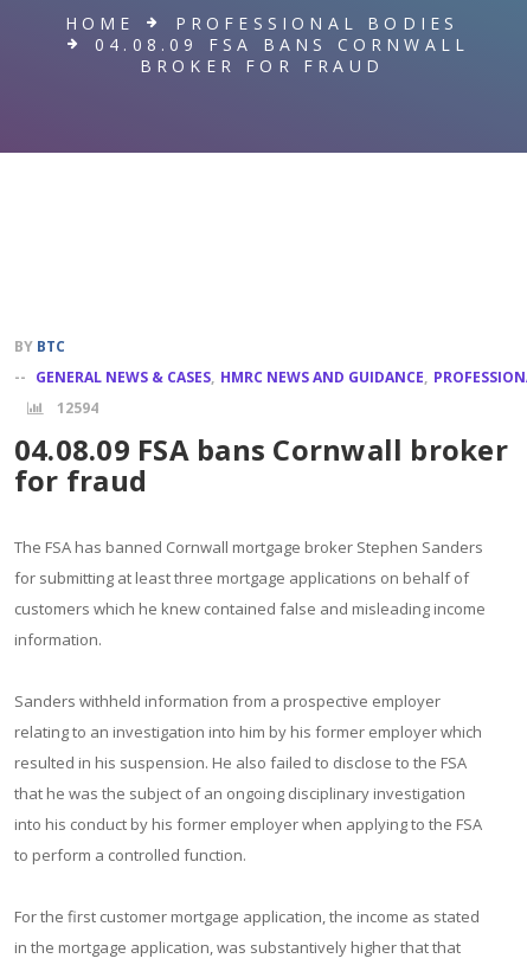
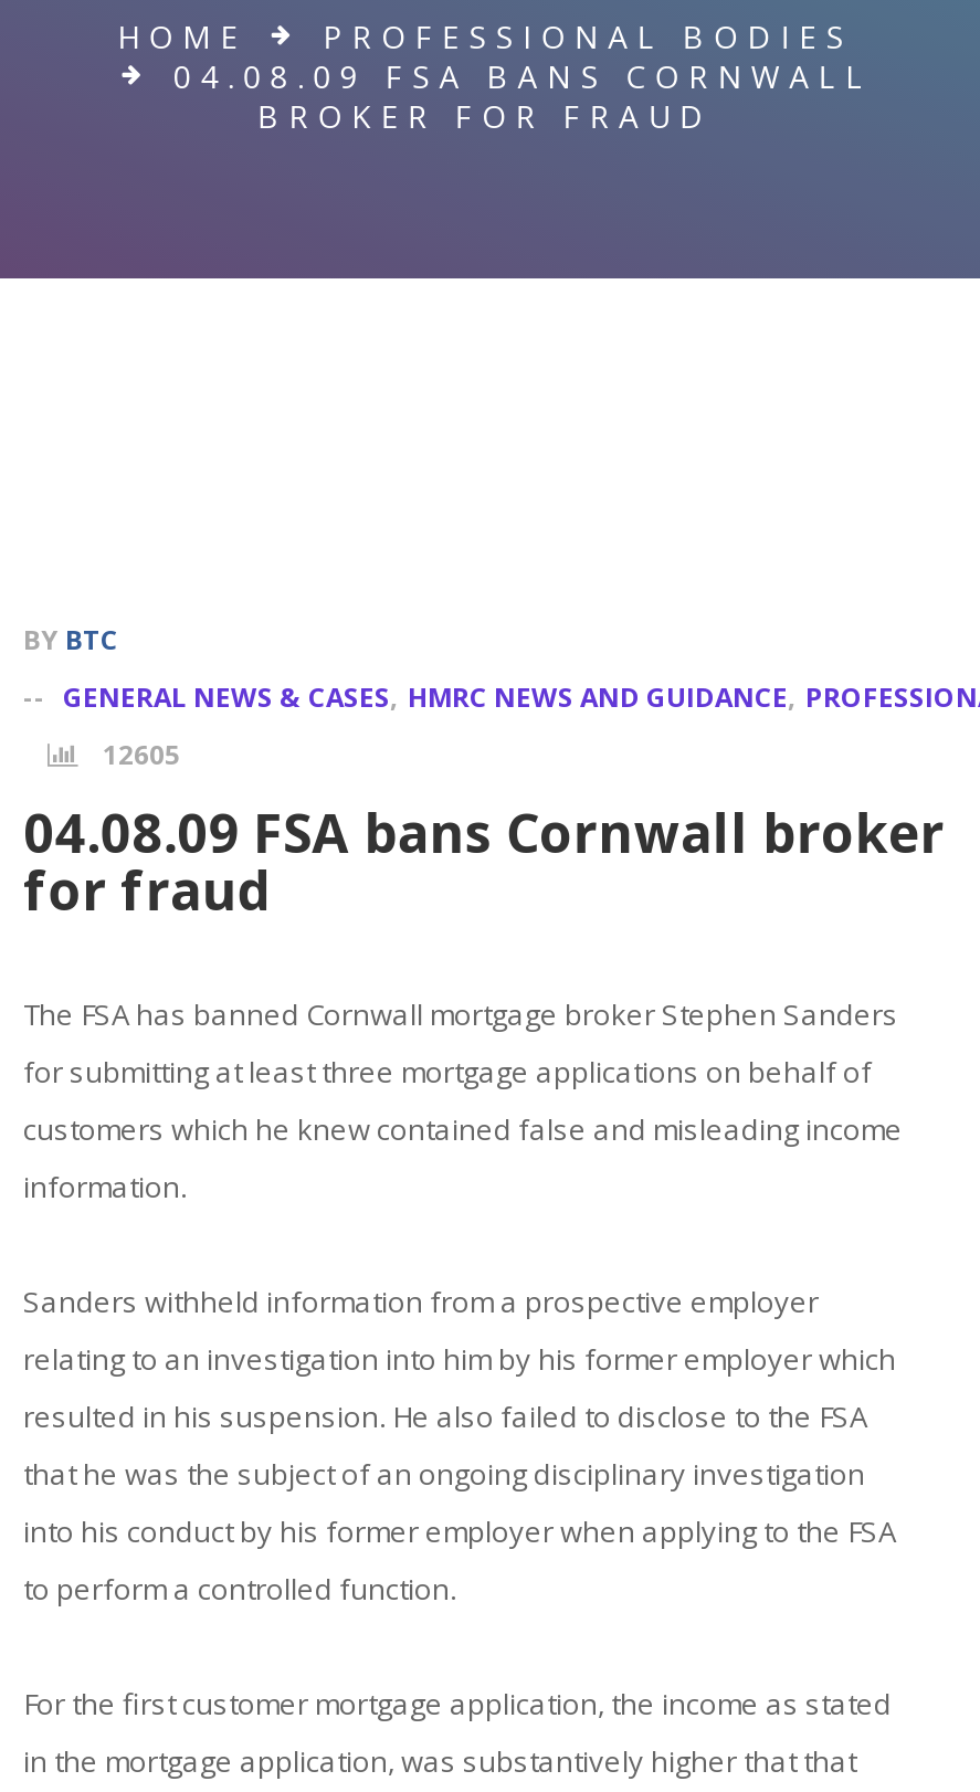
- 12594
+ 12605
